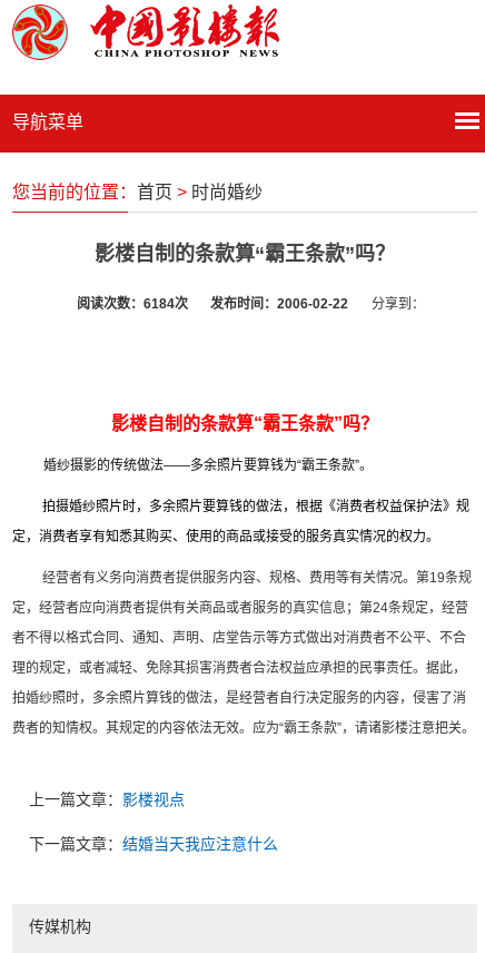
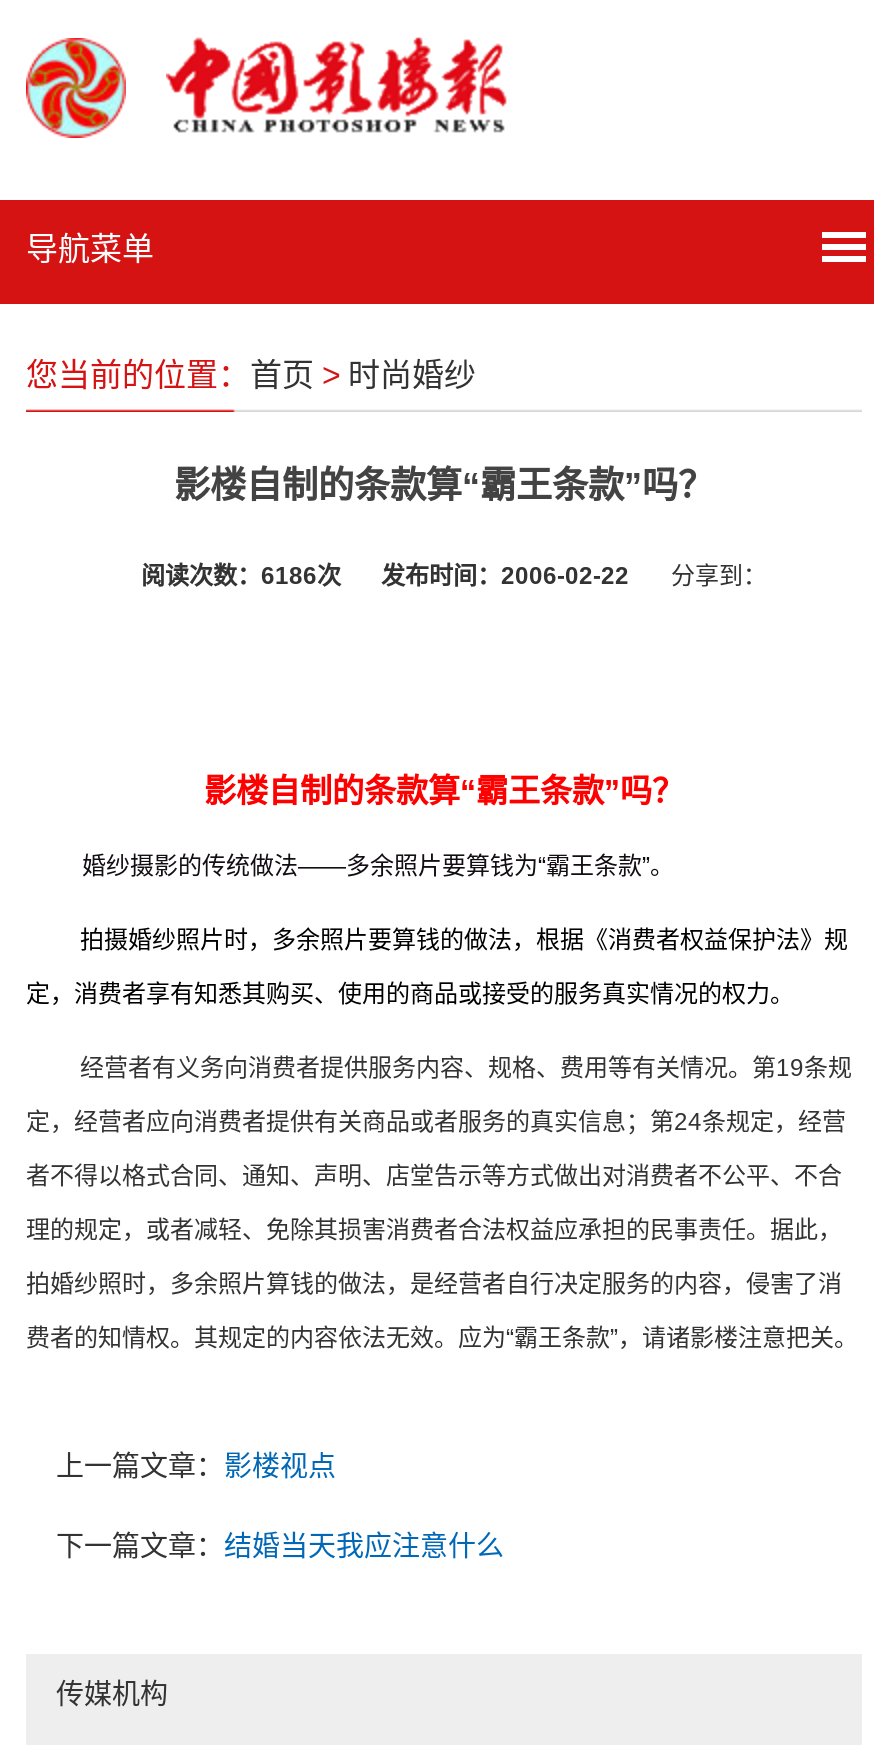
- 阅读次数：6184次 发布时间：2006-02-22 分享到：
+ 阅读次数：6186次 发布时间：2006-02-22 分享到：
